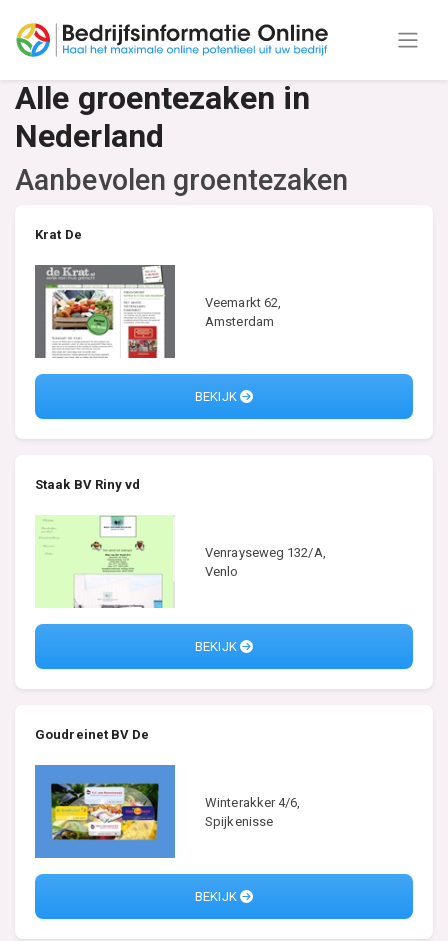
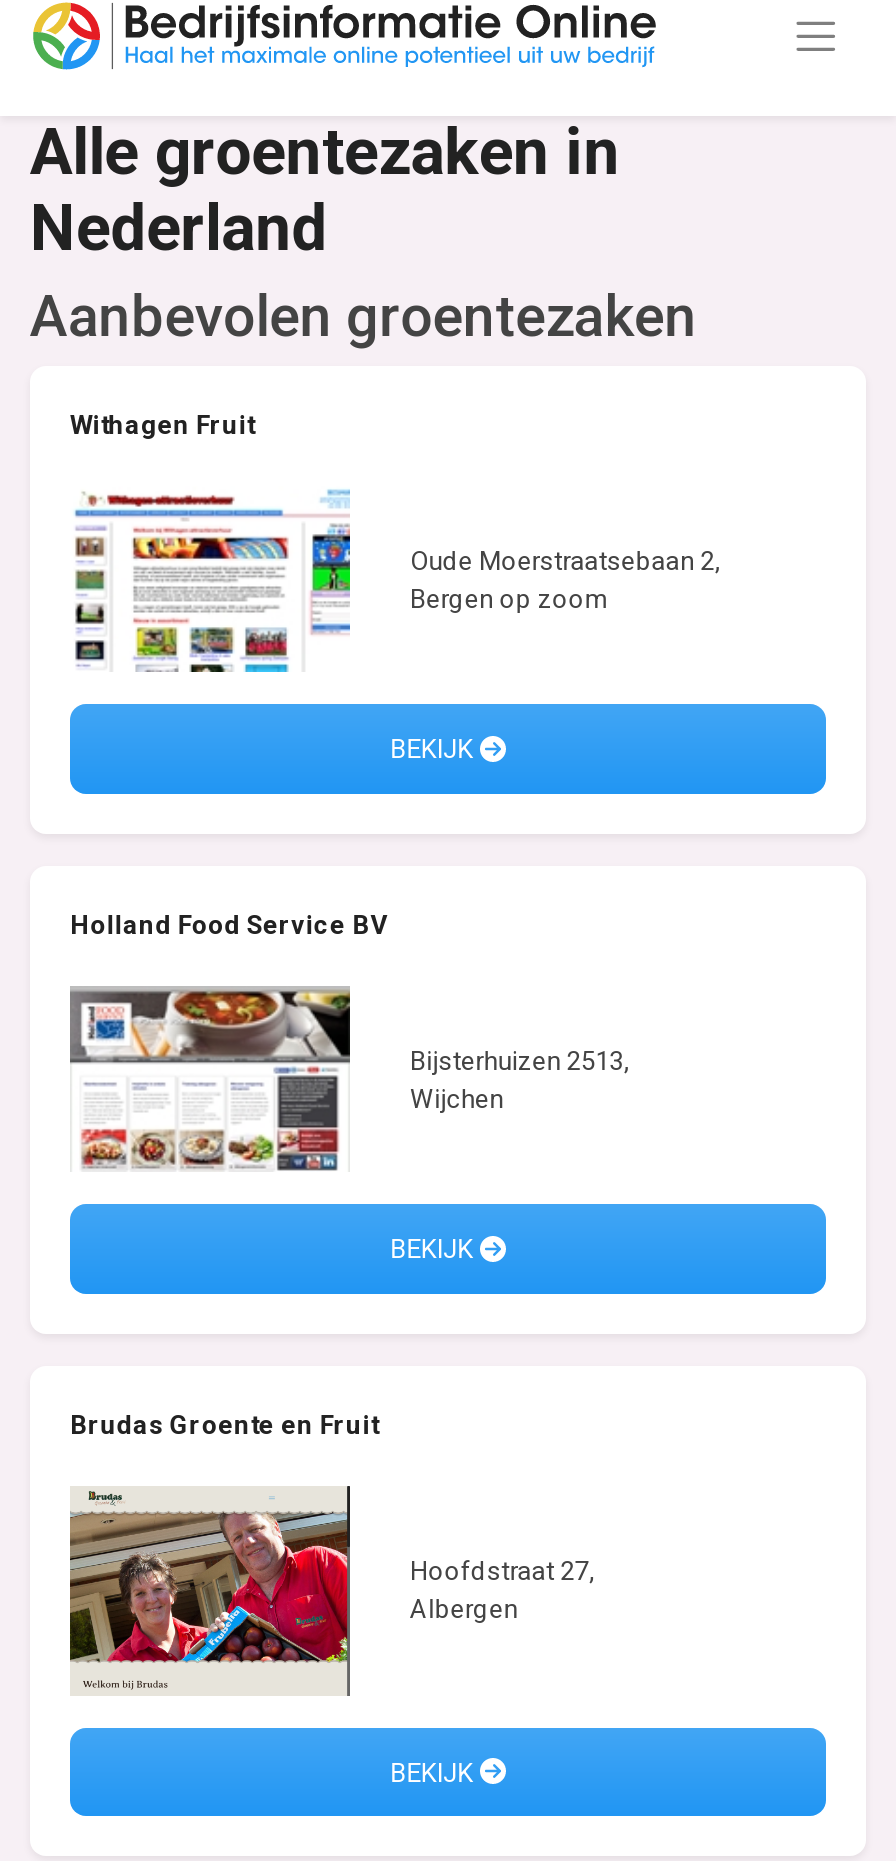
- Krat De
+ Withagen Fruit

- [image]
- Veemarkt 62,
- Amsterdam
+ [image]
+ Oude Moerstraatsebaan 2,
+ Bergen op zoom

- Staak BV Riny vd
+ Holland Food Service BV

- [image]
- Venrayseweg 132/A,
- Venlo
+ [image]
+ Bijsterhuizen 2513,
+ Wijchen

- Goudreinet BV De
+ Brudas Groente en Fruit

- [image]
- Winterakker 4/6,
- Spijkenisse
+ [image]
+ Hoofdstraat 27,
+ Albergen
